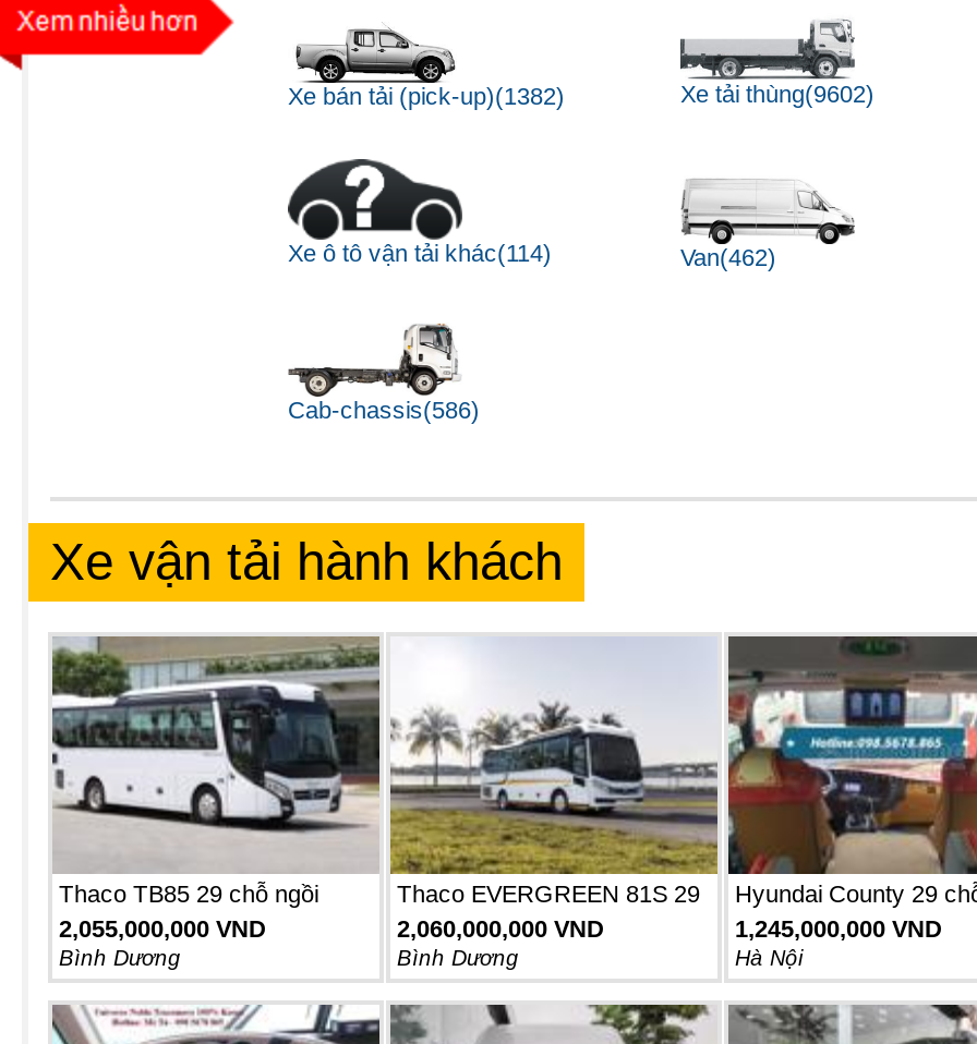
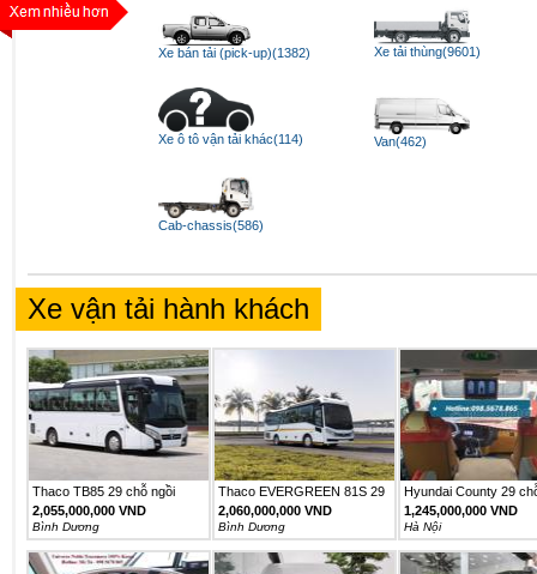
- Xe tải thùng(9602)
+ Xe tải thùng(9601)
